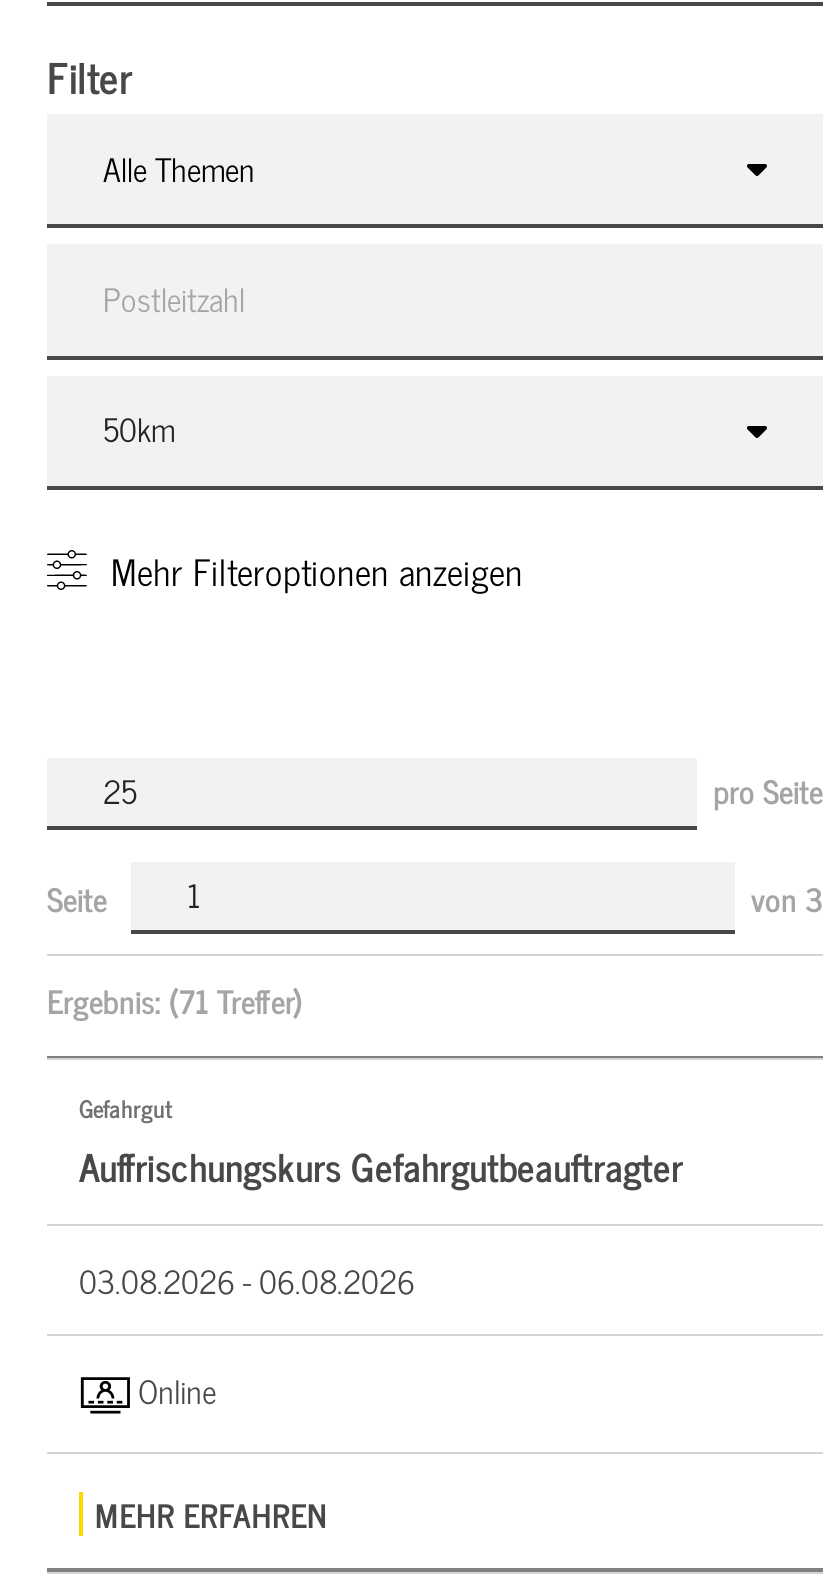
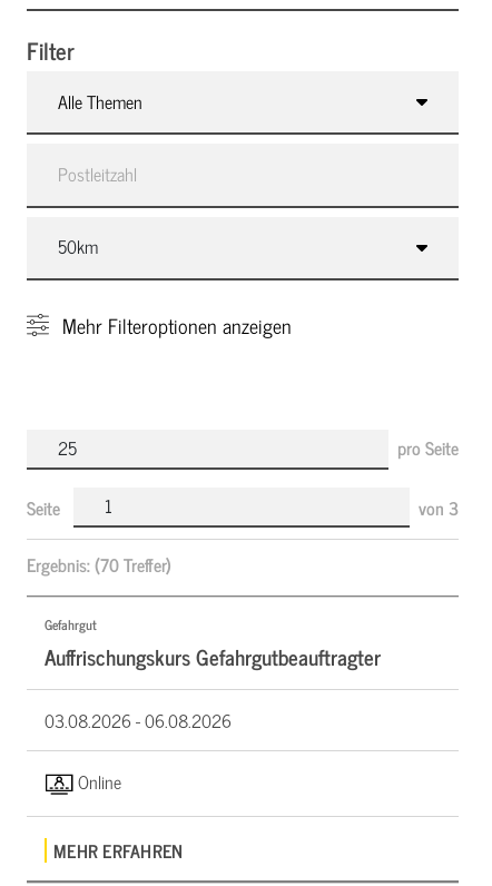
- Ergebnis: (71 Treffer)
+ Ergebnis: (70 Treffer)
